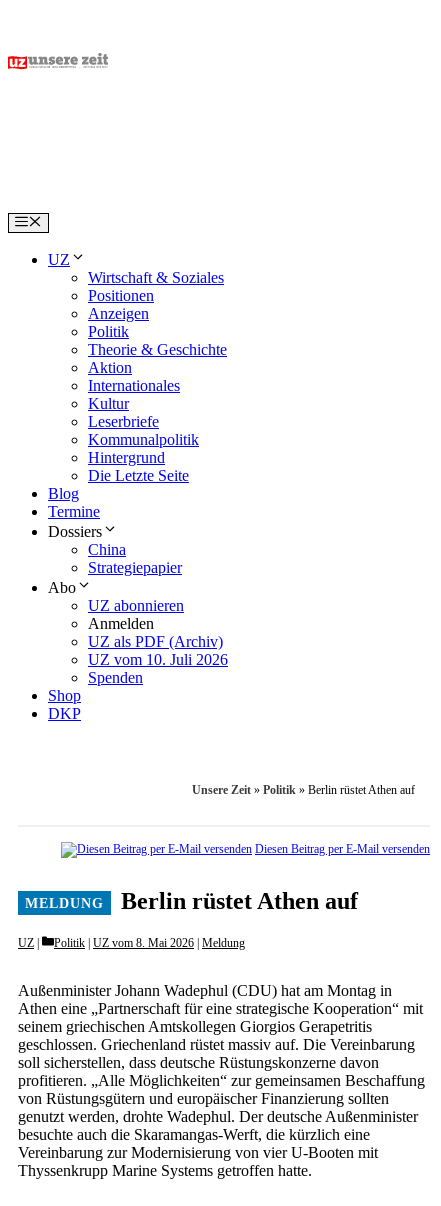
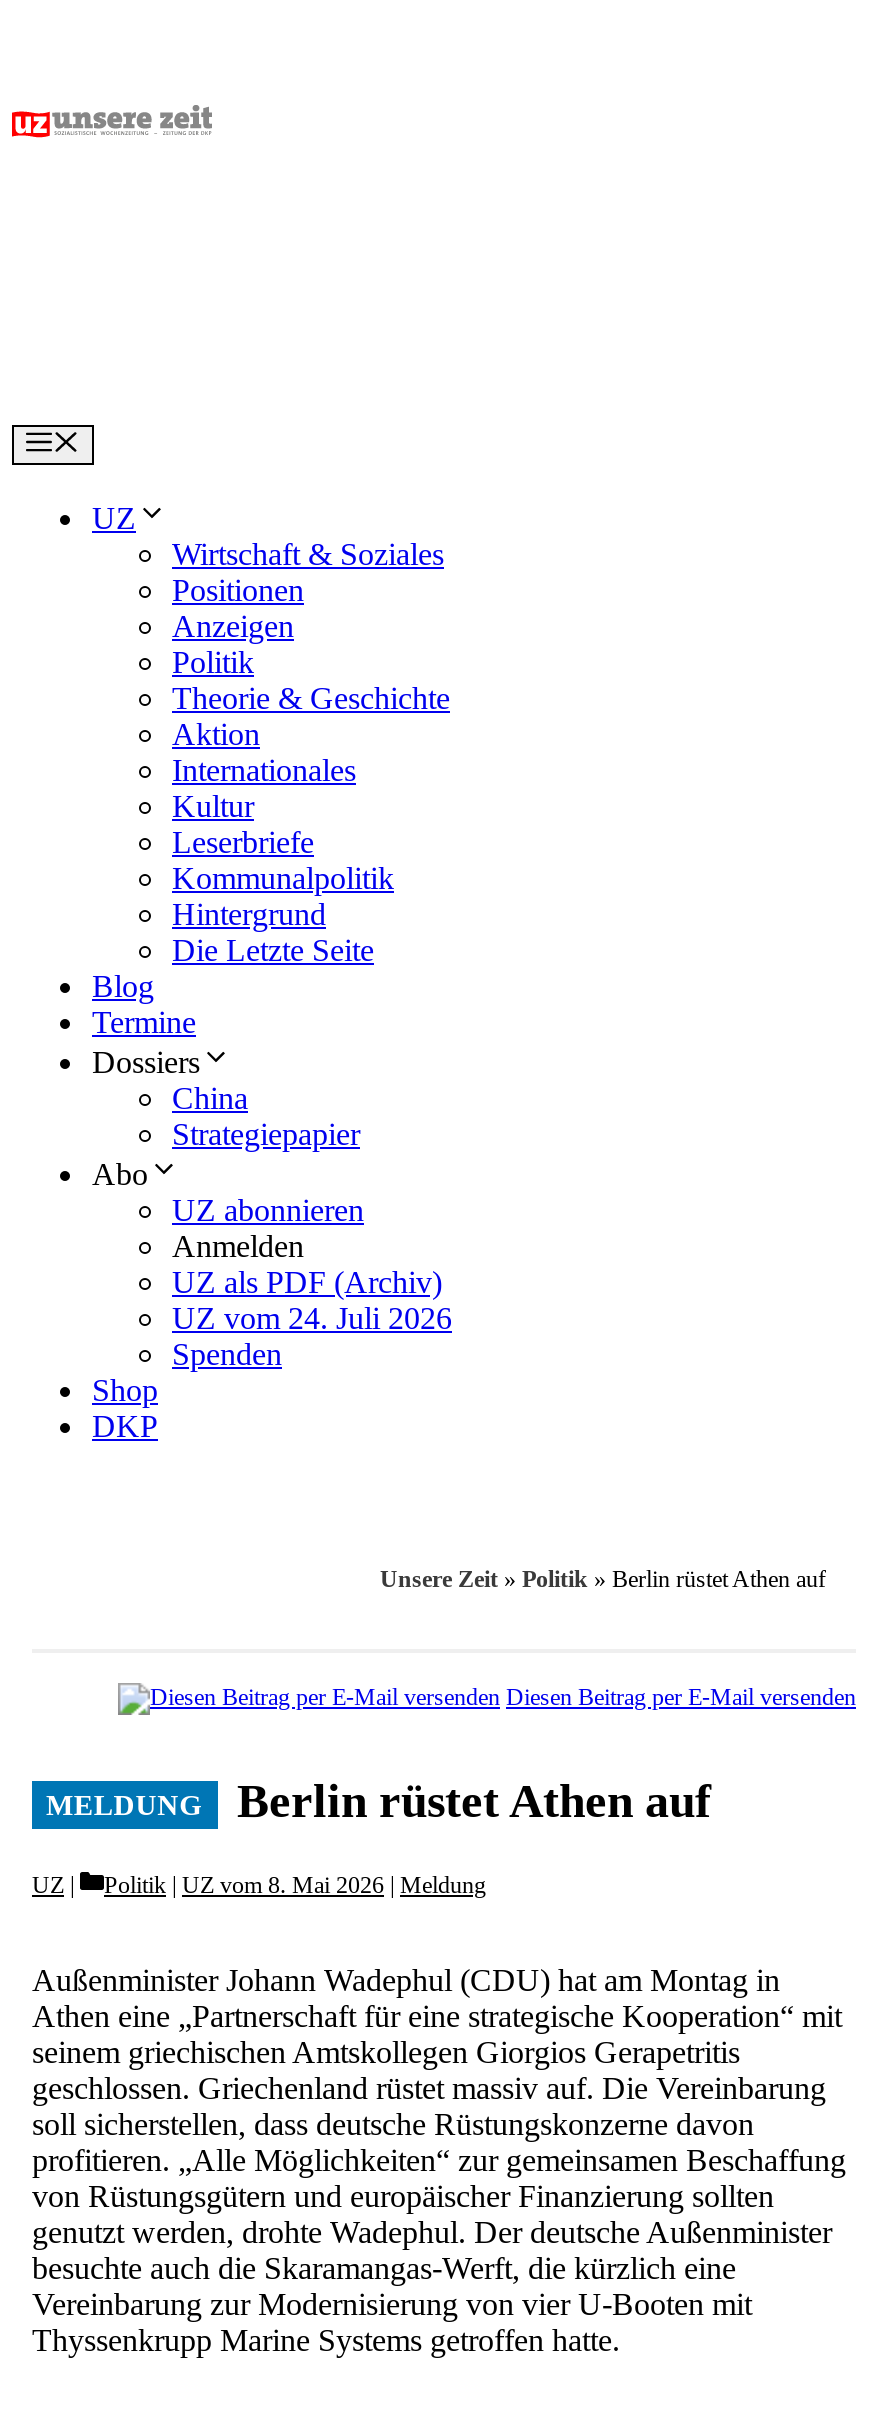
- UZ vom 10. Juli 2026
+ UZ vom 24. Juli 2026
